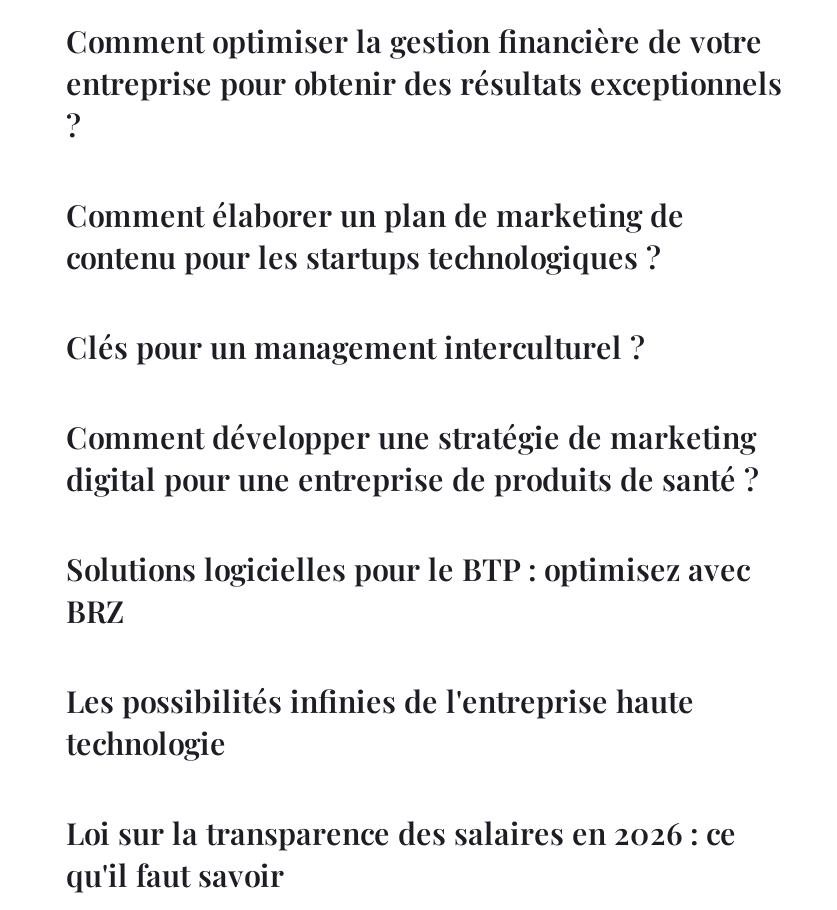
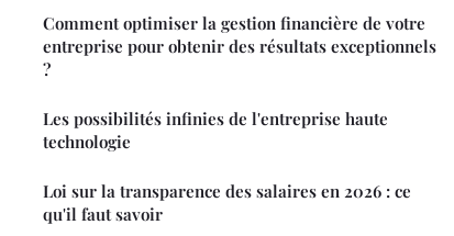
- Comment élaborer un plan de marketing de
- contenu pour les startups technologiques ?
- Clés pour un management interculturel ?
- Comment développer une stratégie de marketing
- digital pour une entreprise de produits de santé ?
- Solutions logicielles pour le BTP : optimisez avec
- BRZ
